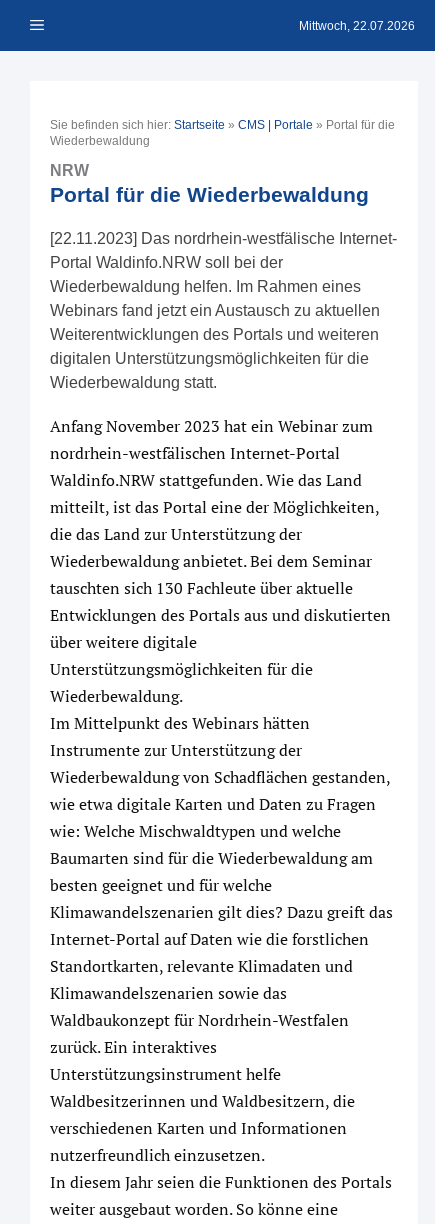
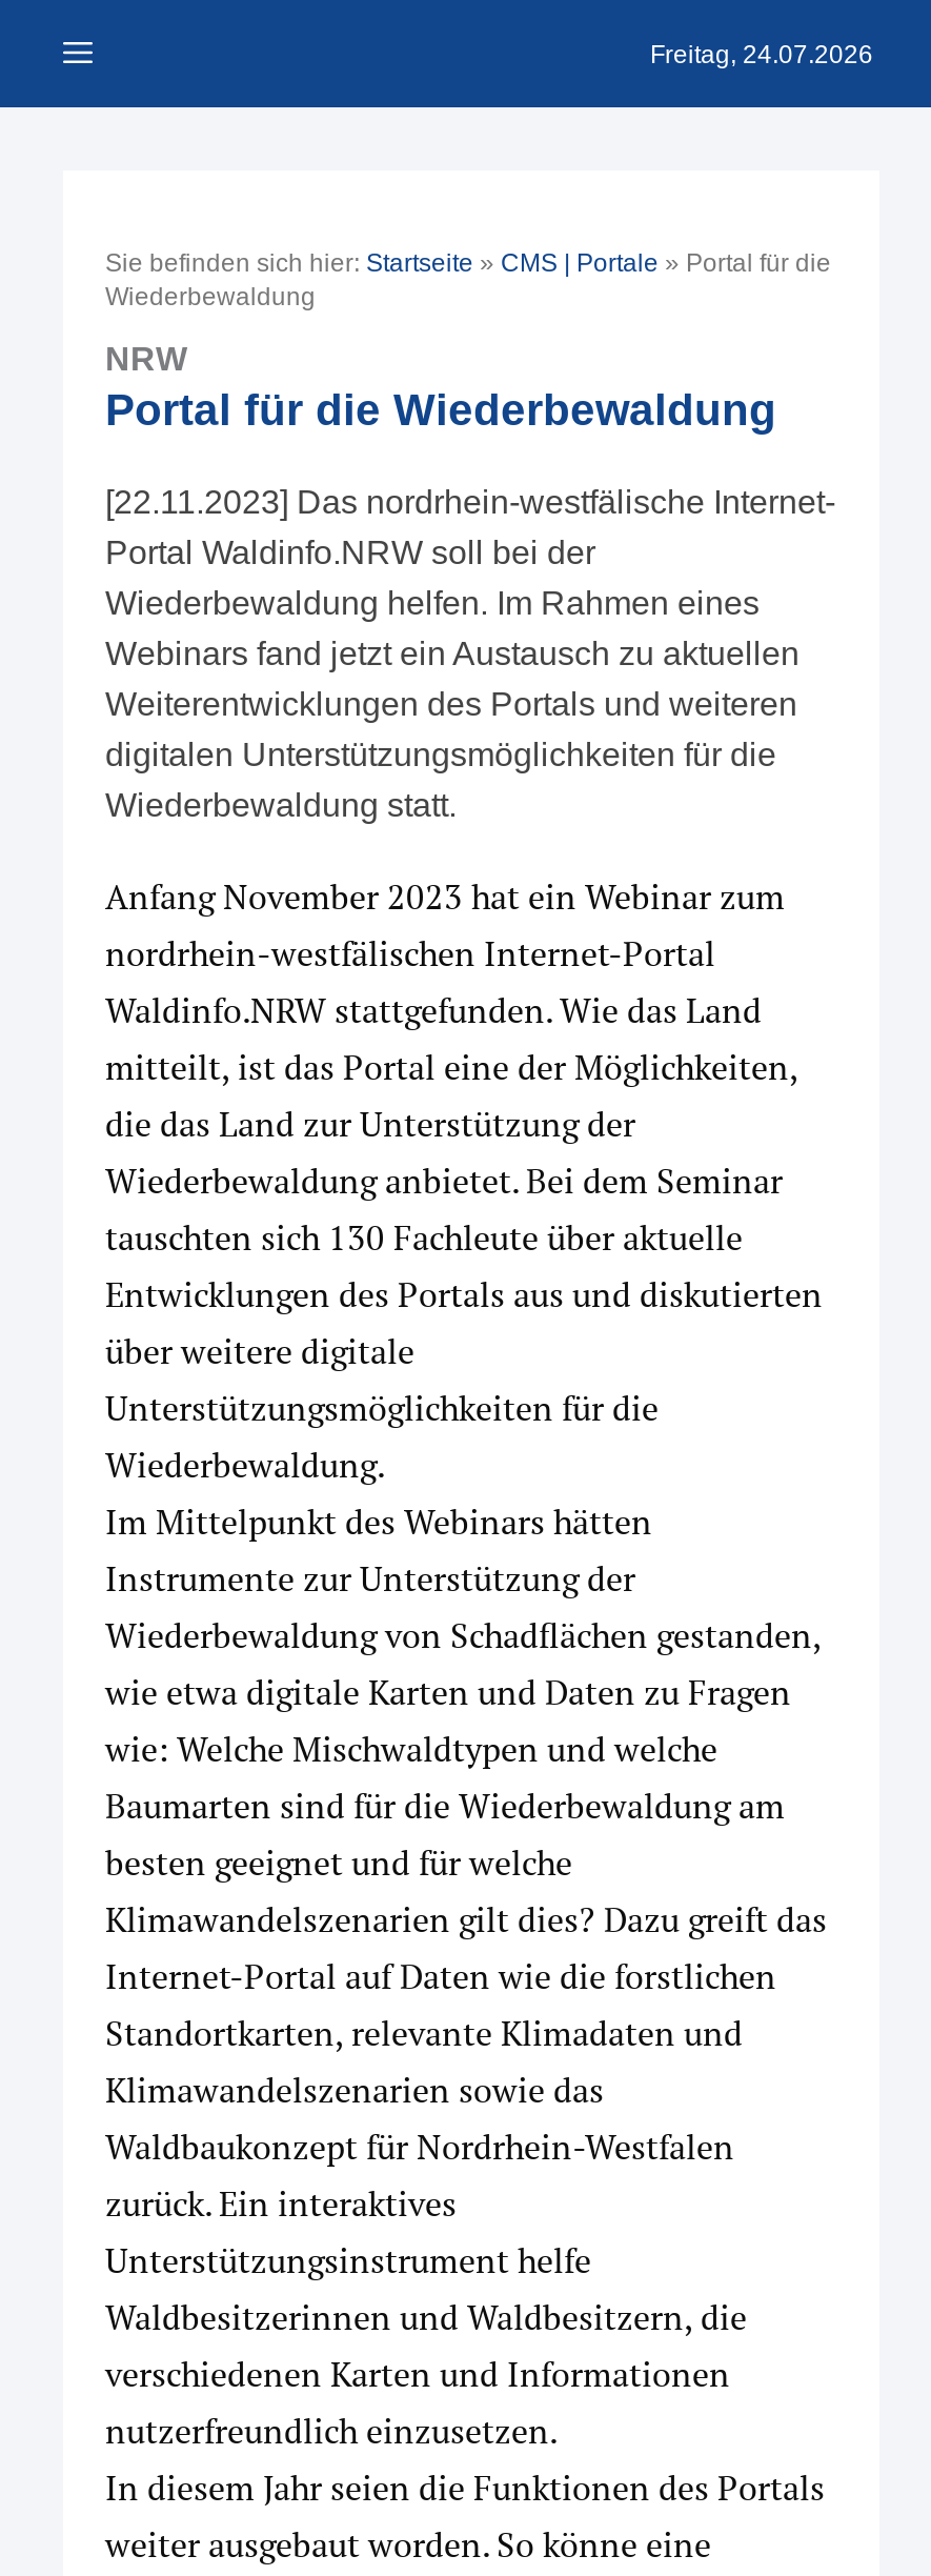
- Mittwoch, 22.07.2026
+ Freitag, 24.07.2026
